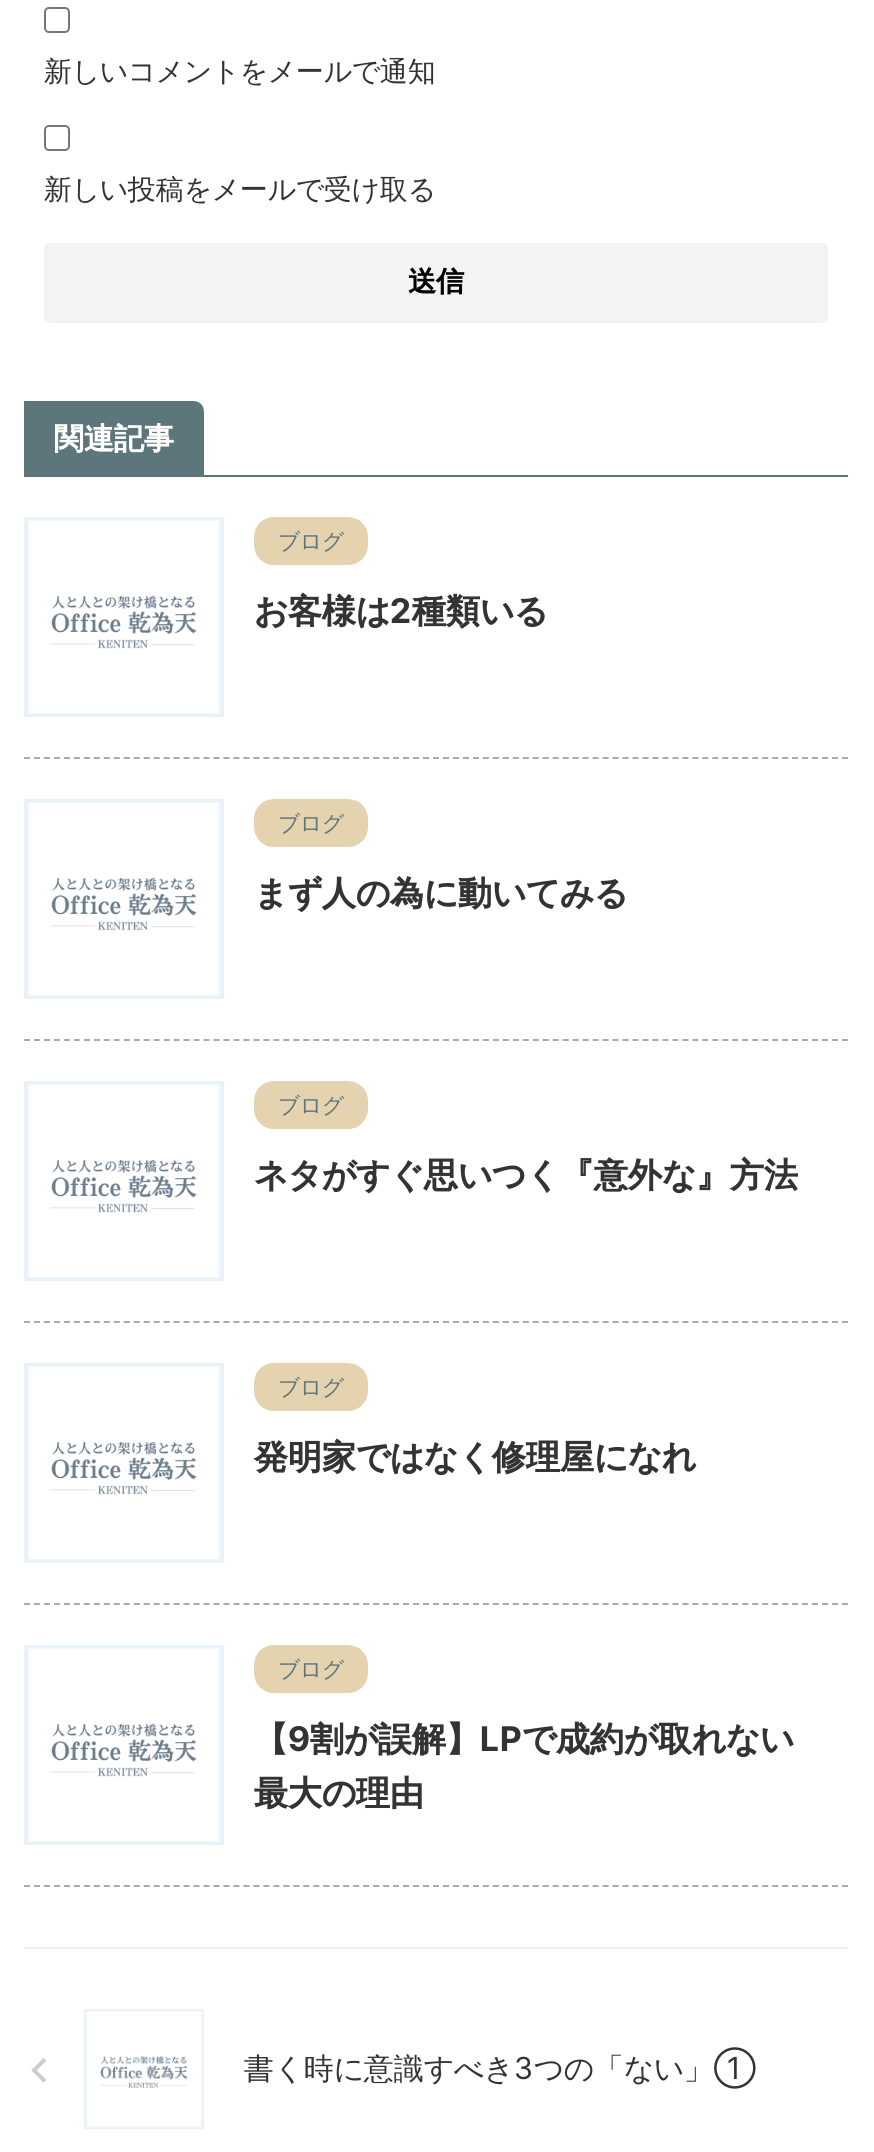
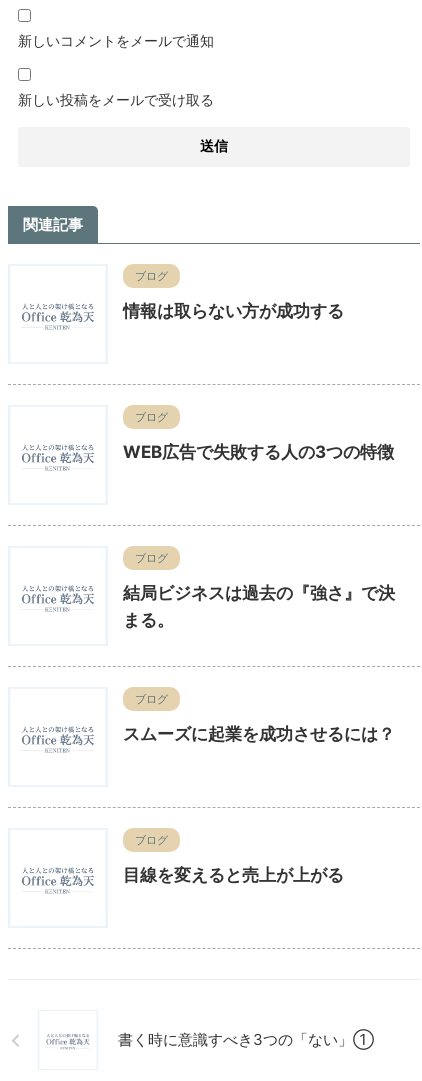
- お客様は2種類いる
+ 情報は取らない方が成功する

- まず人の為に動いてみる
+ WEB広告で失敗する人の3つの特徴

- ネタがすぐ思いつく『意外な』方法
+ 結局ビジネスは過去の『強さ』で決
+ まる。

- 発明家ではなく修理屋になれ
+ スムーズに起業を成功させるには？

- 【9割が誤解】LPで成約が取れない
- 最大の理由
+ 目線を変えると売上が上がる
